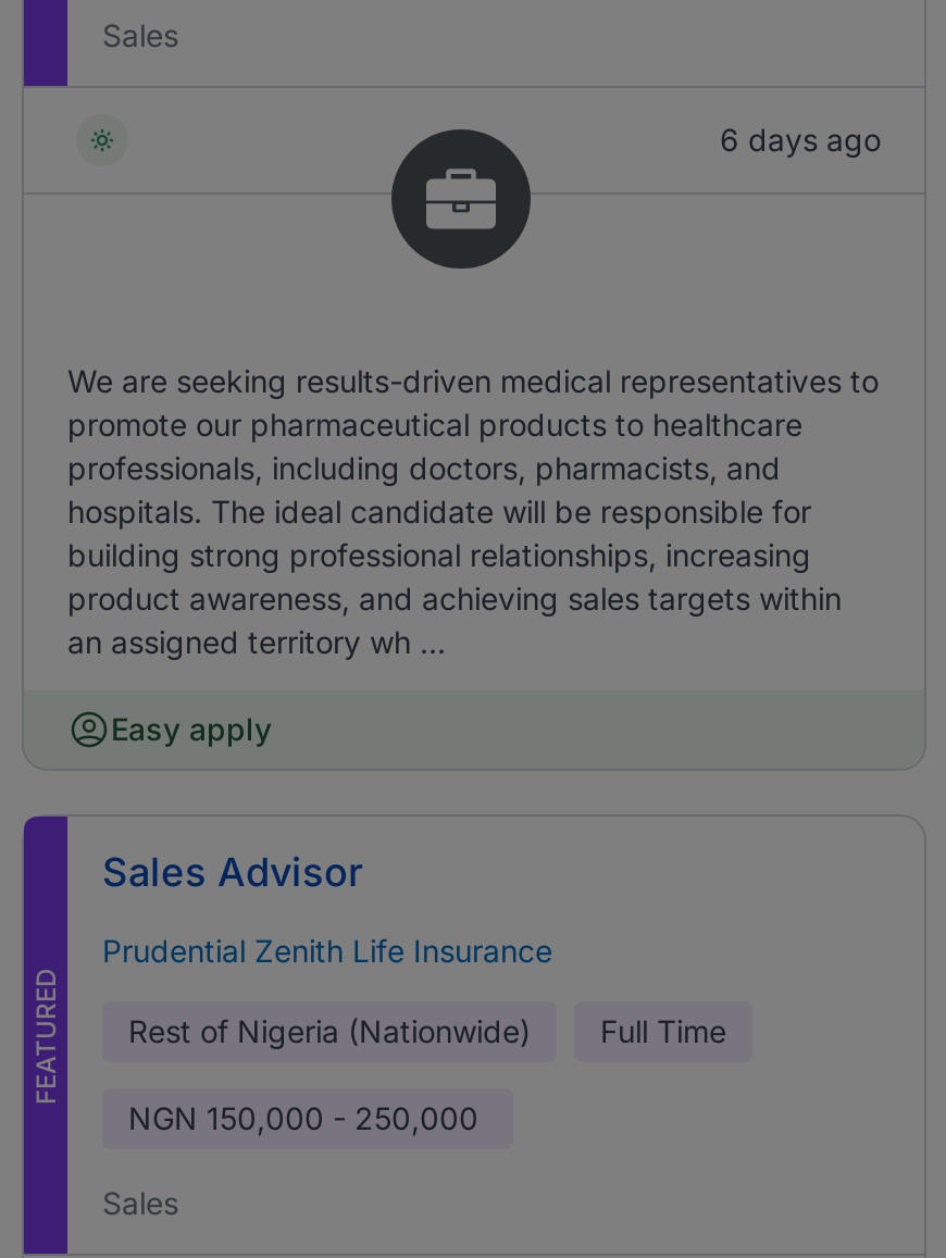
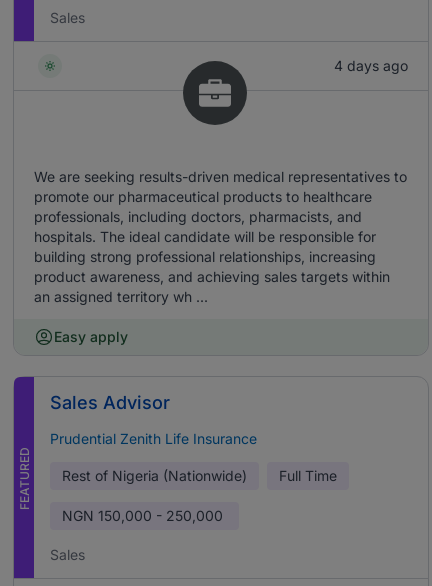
- 6 days ago
+ 4 days ago
